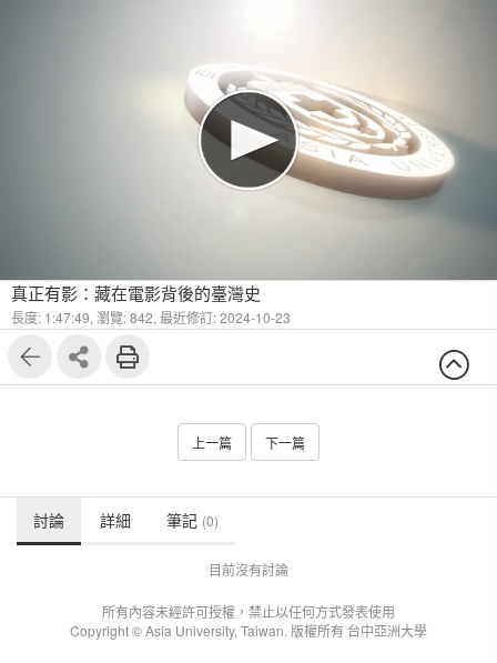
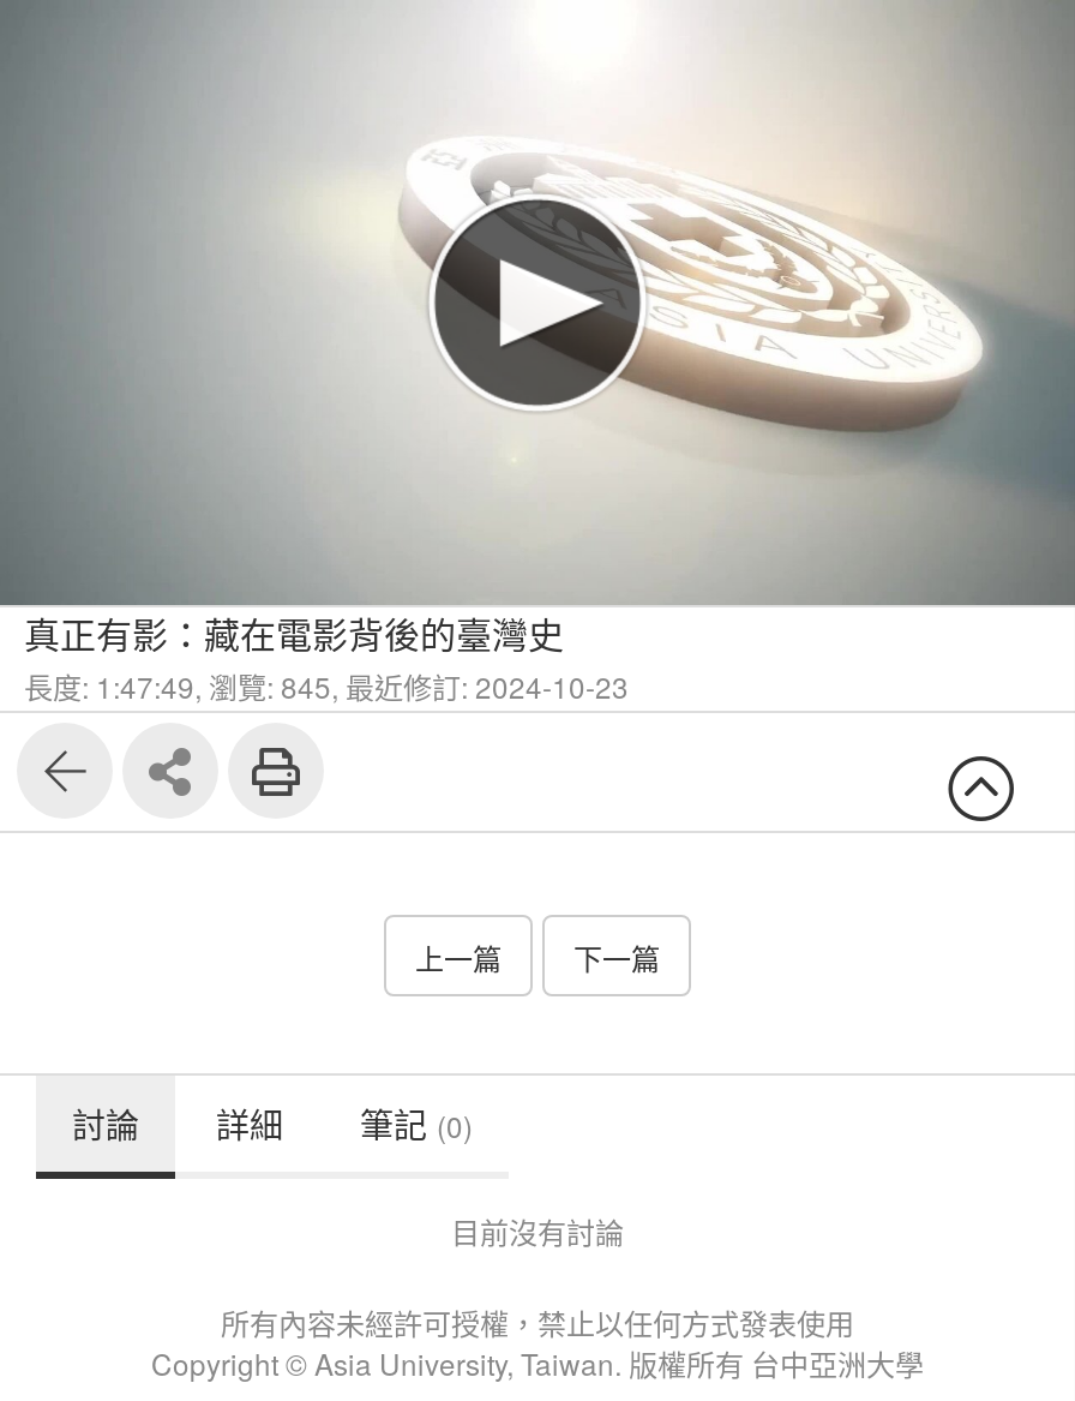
- 長度: 1:47:49,瀏覽: 842,最近修訂: 2024-10-23
+ 長度: 1:47:49,瀏覽: 845,最近修訂: 2024-10-23
